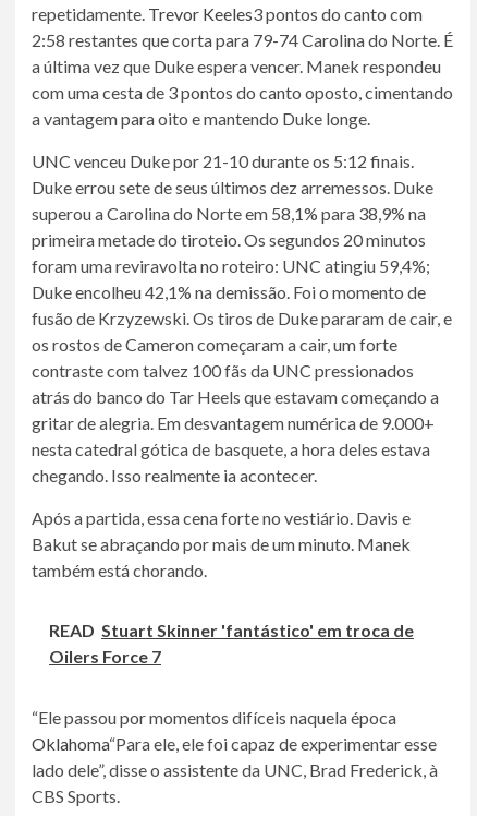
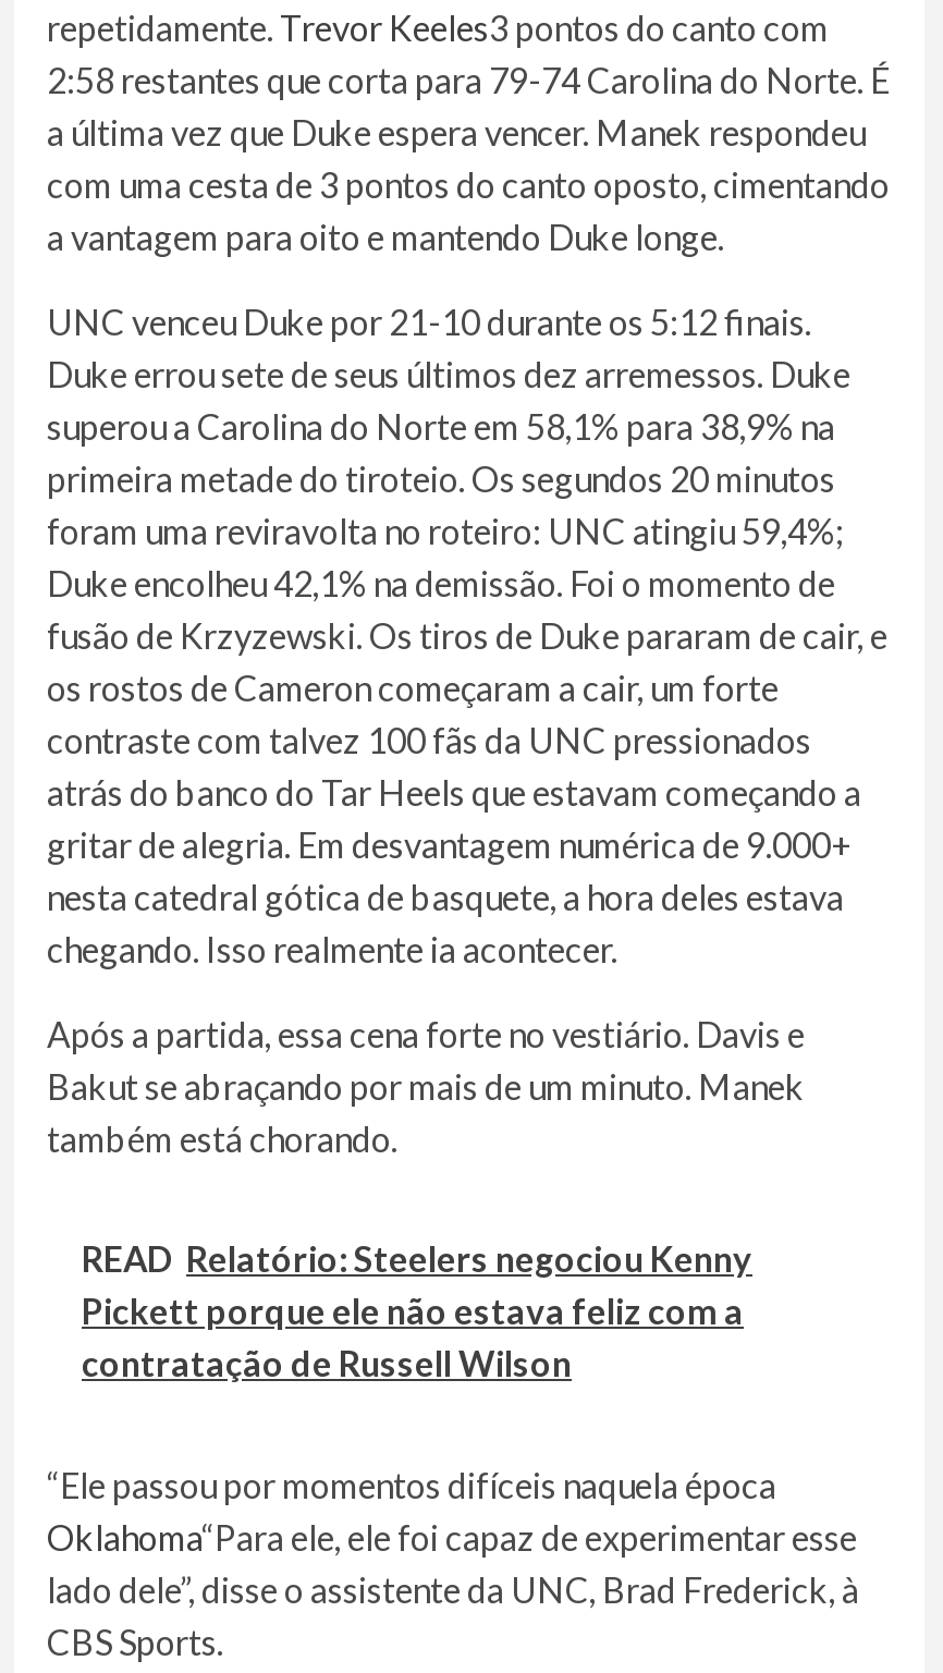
- READ Stuart Skinner 'fantástico' em troca de
- Oilers Force 7
+ READ Relatório: Steelers negociou Kenny
+ Pickett porque ele não estava feliz com a
+ contratação de Russell Wilson
